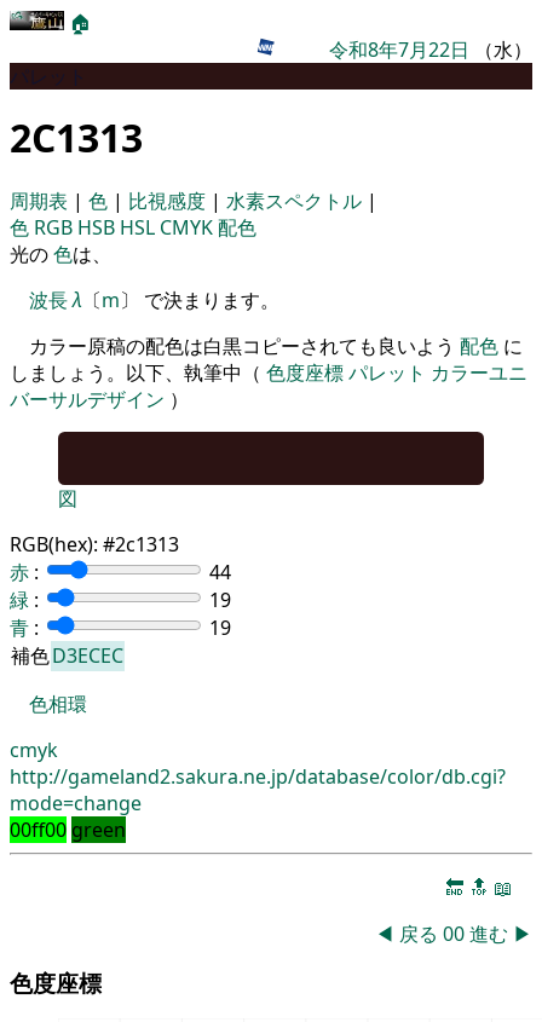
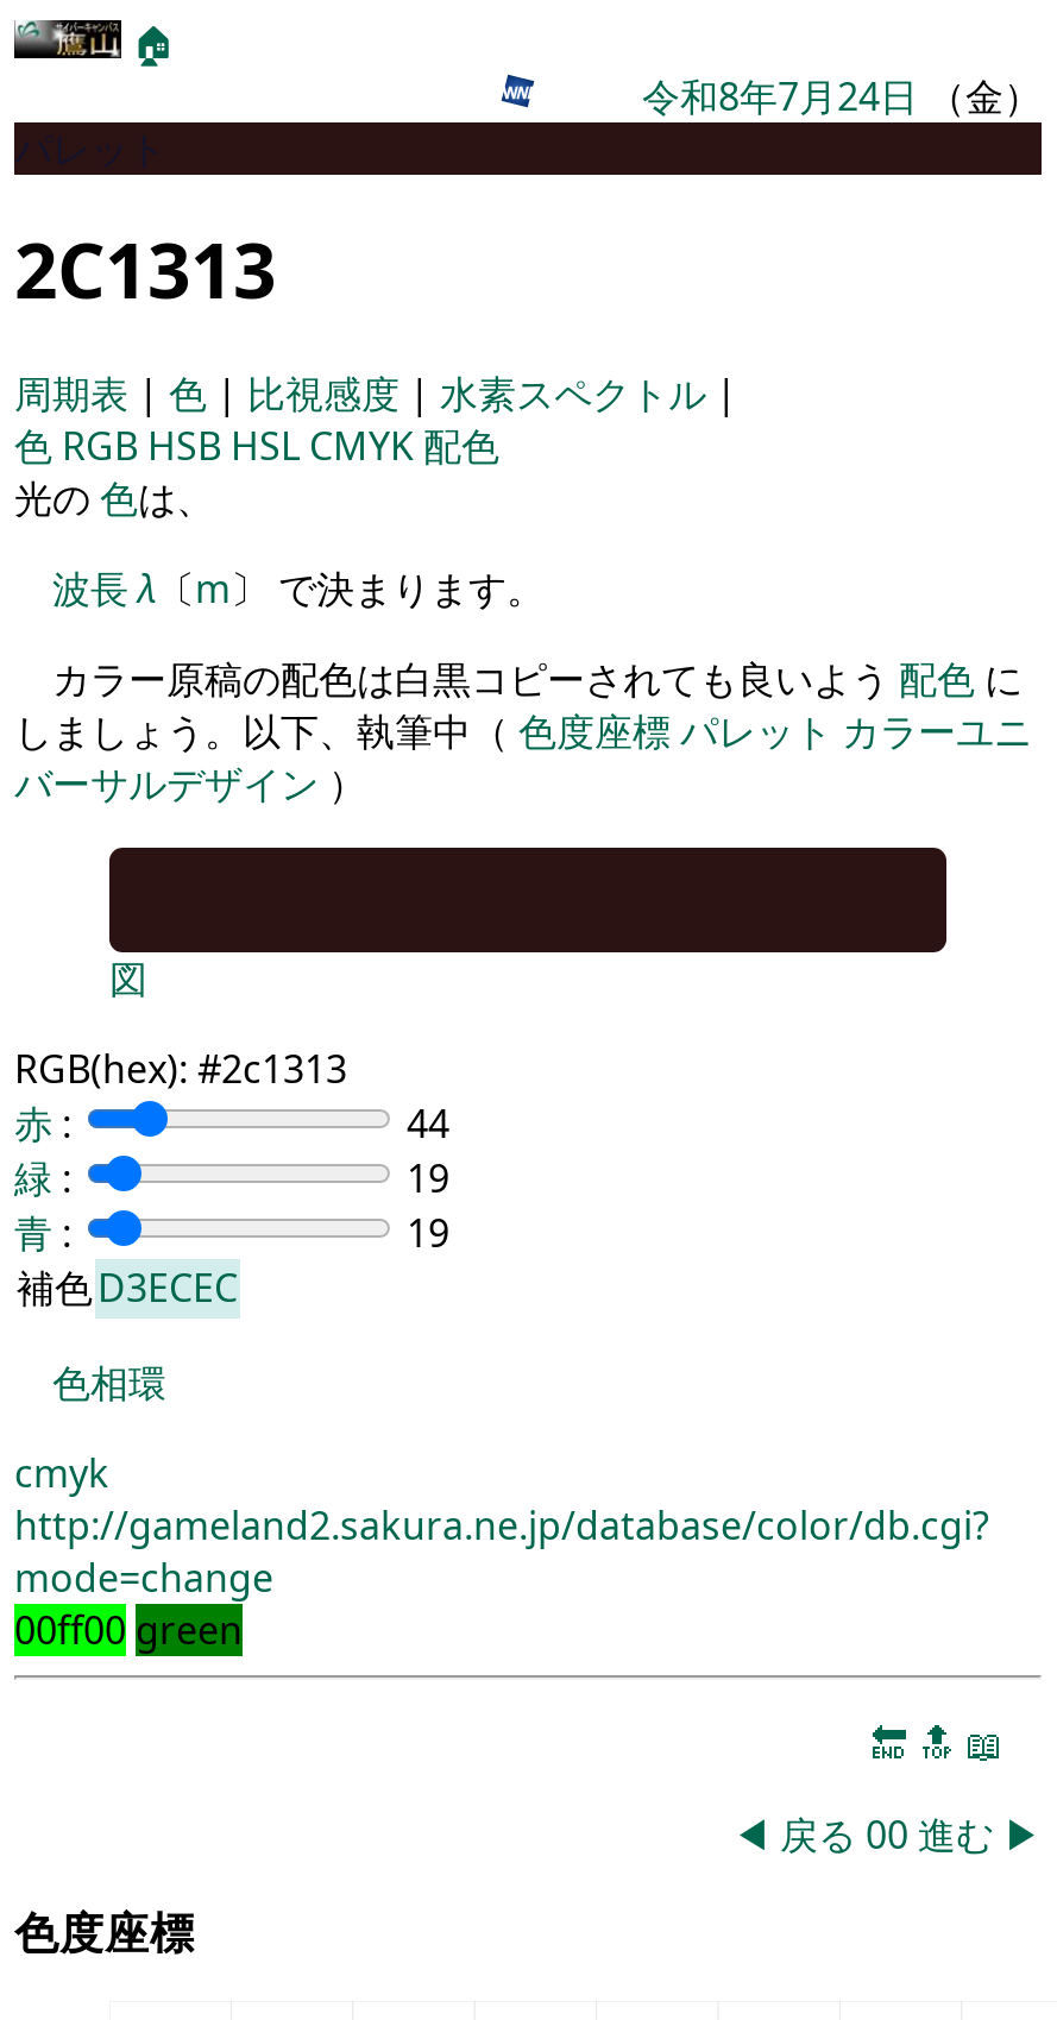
- 令和8年7月22日（水）
+ 令和8年7月24日（金）
